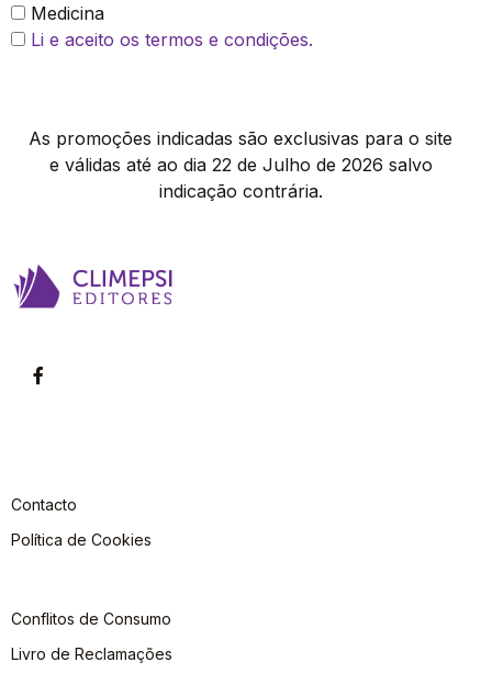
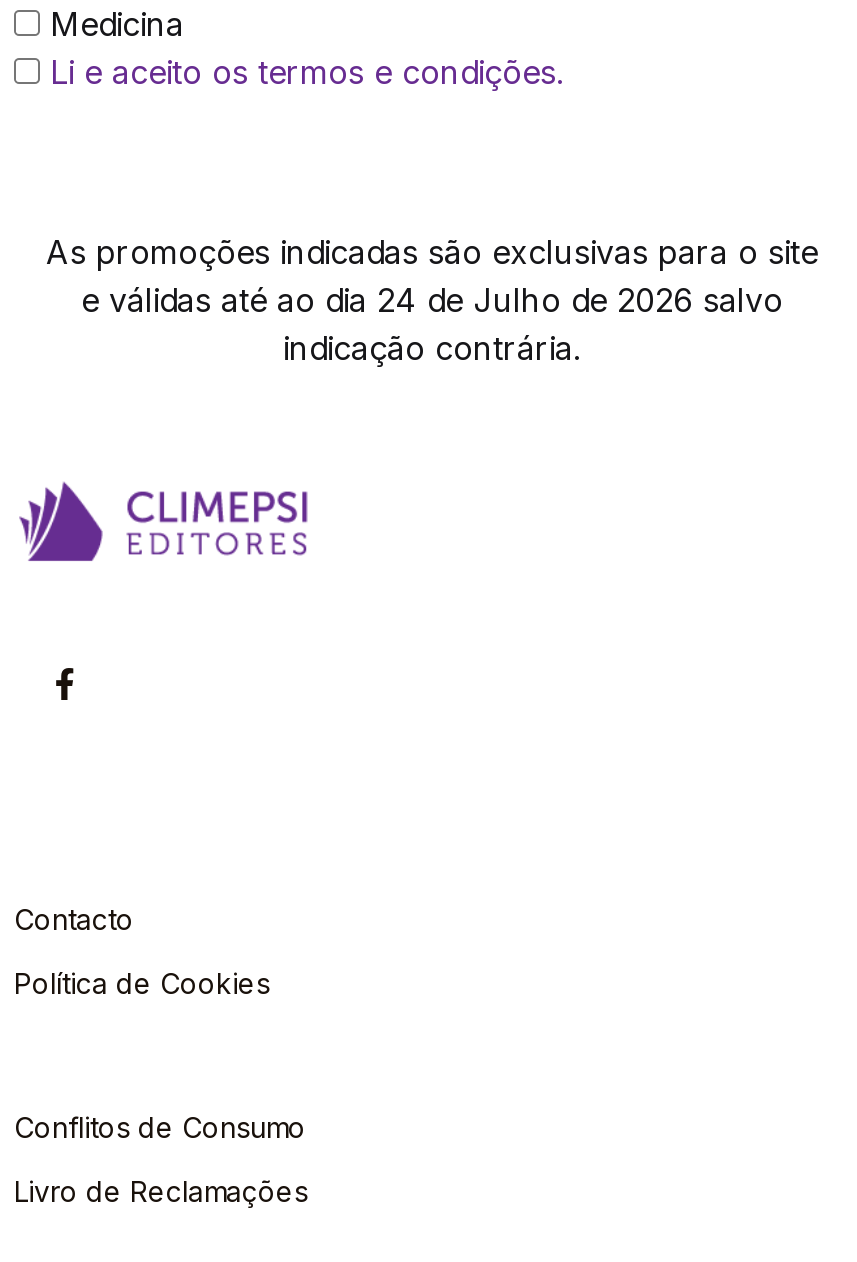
- e válidas até ao dia 22 de Julho de 2026 salvo
+ e válidas até ao dia 24 de Julho de 2026 salvo
